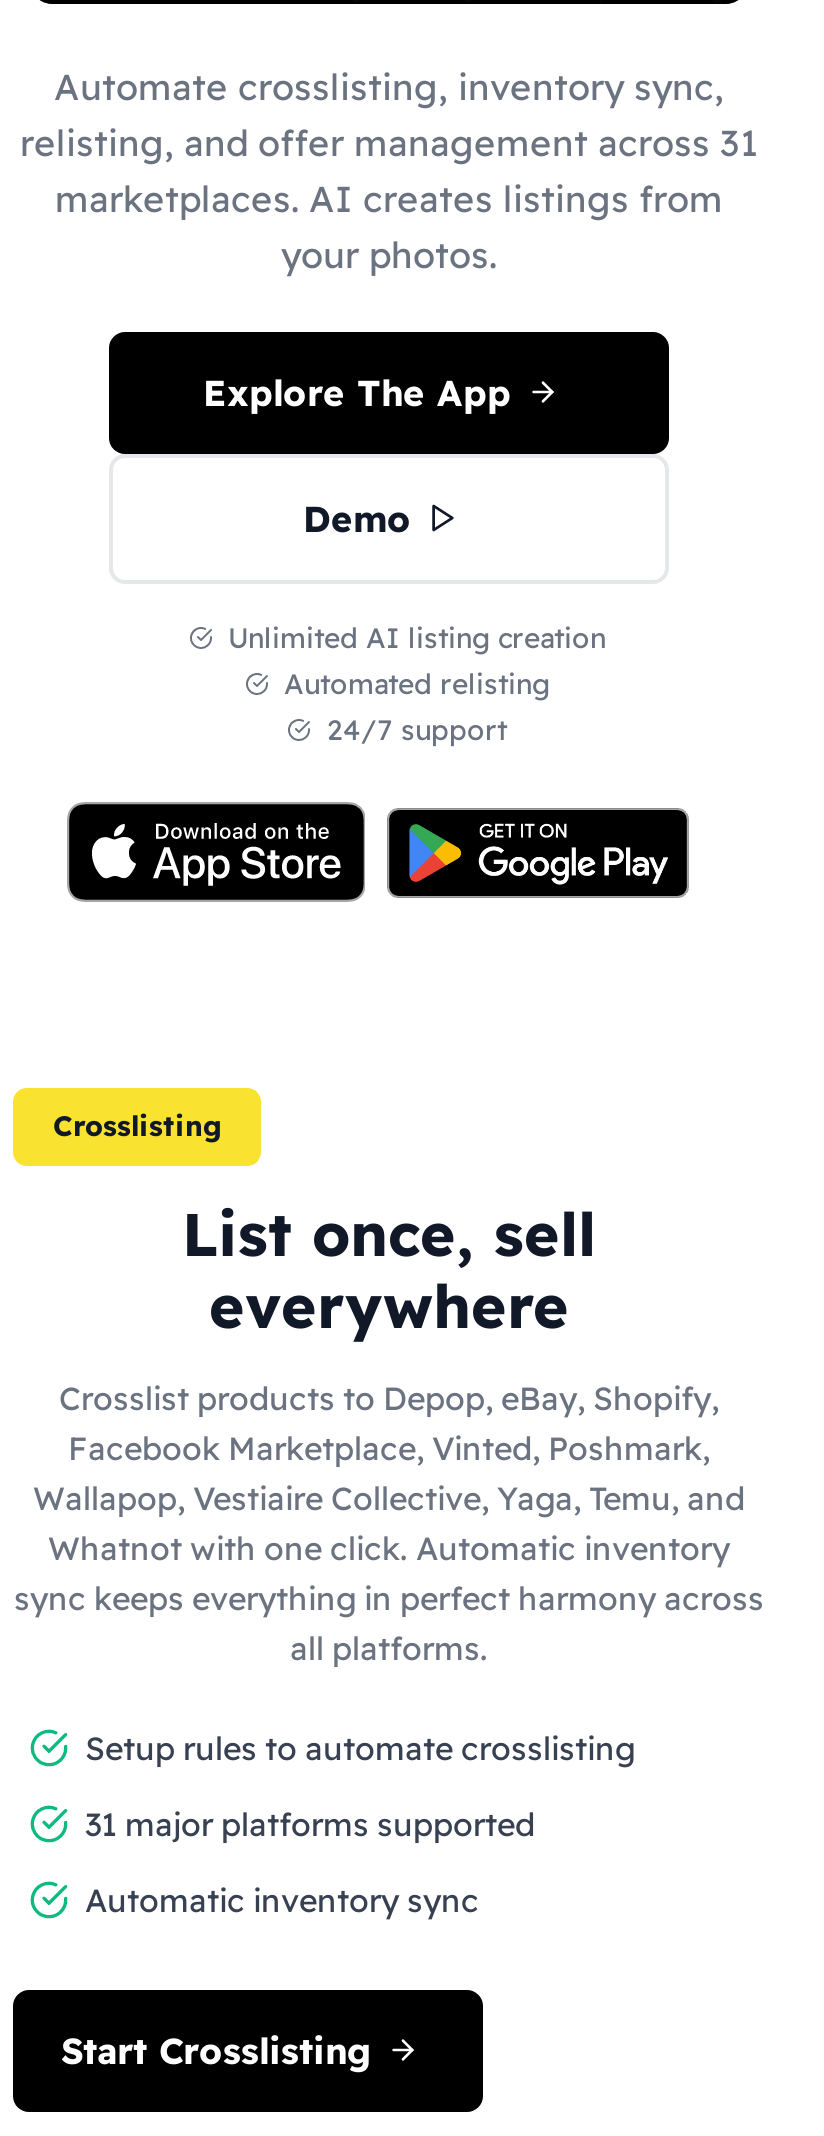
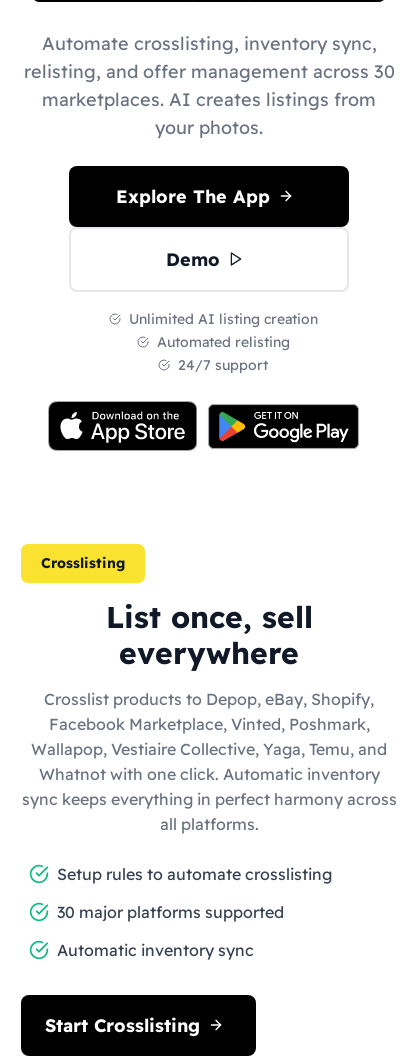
- relisting, and offer management across 31
+ relisting, and offer management across 30

- 31 major platforms supported
+ 30 major platforms supported
